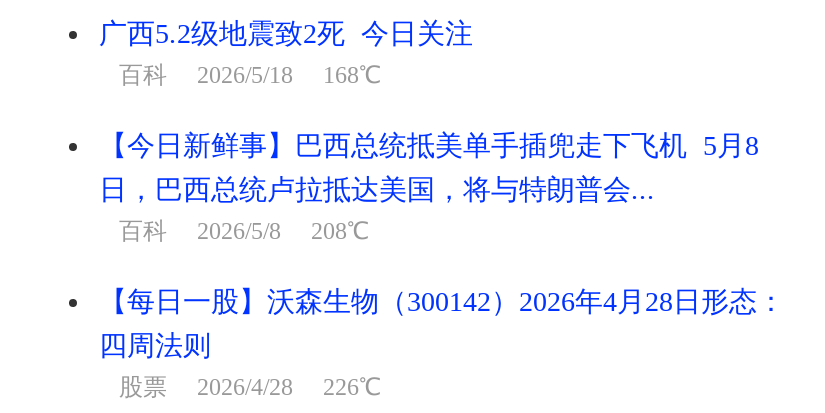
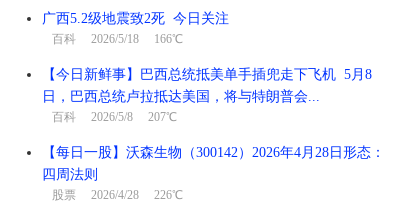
- 百科2026/5/18 168℃
+ 百科2026/5/18 166℃

- 百科2026/5/8 208℃
+ 百科2026/5/8 207℃
